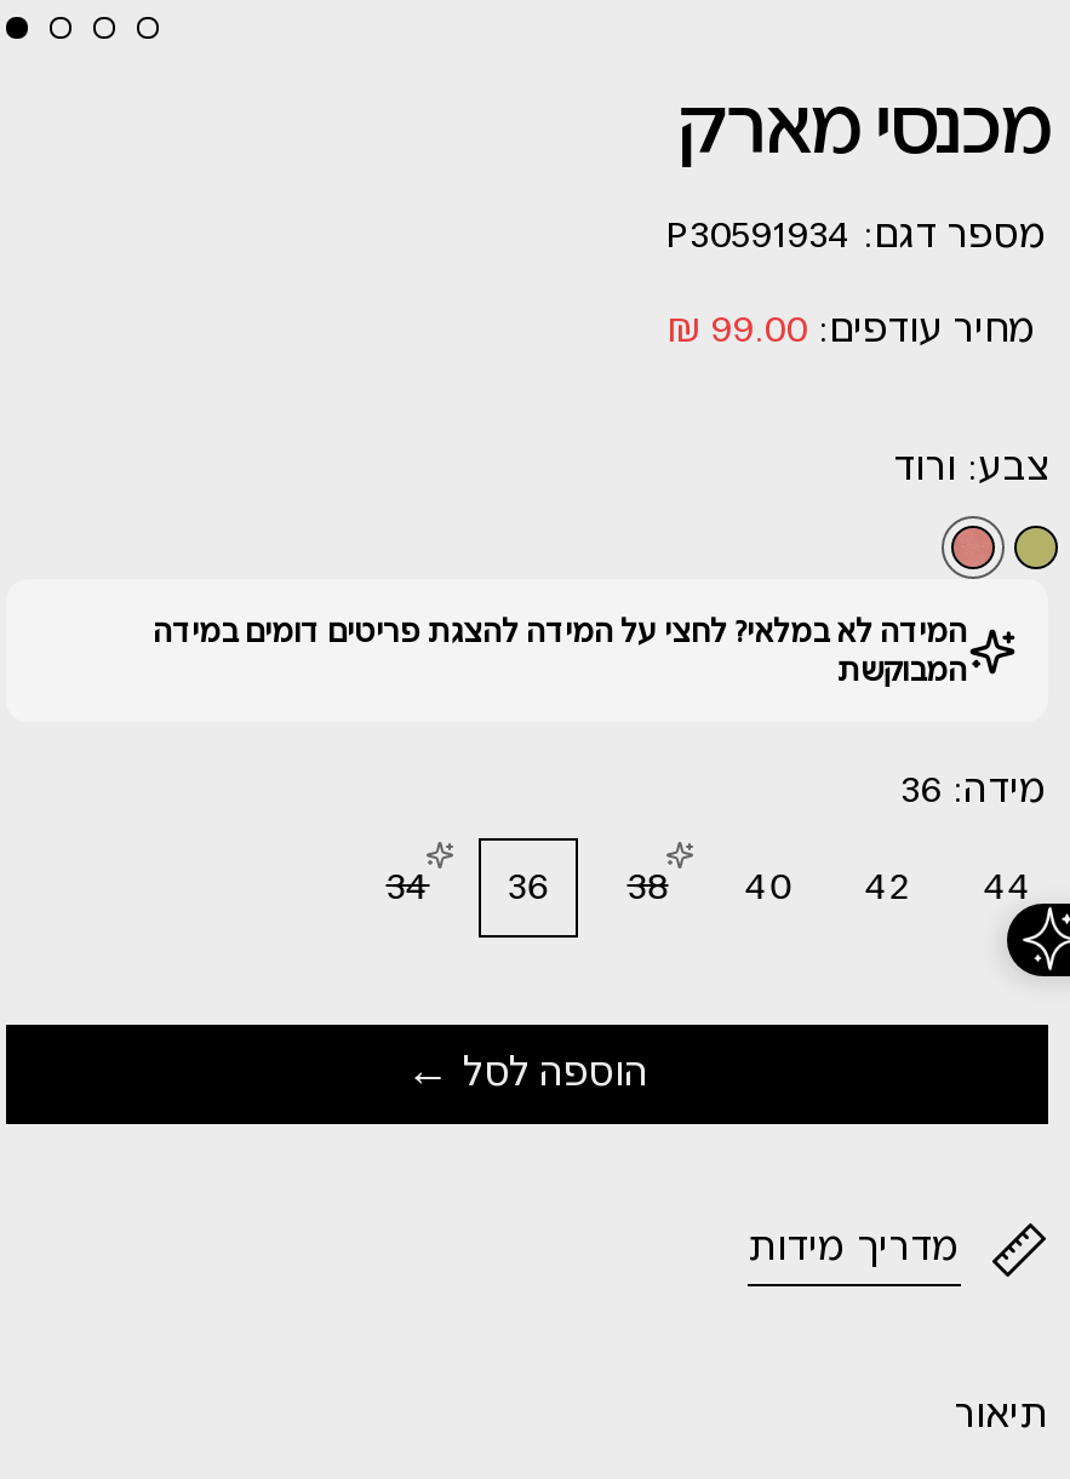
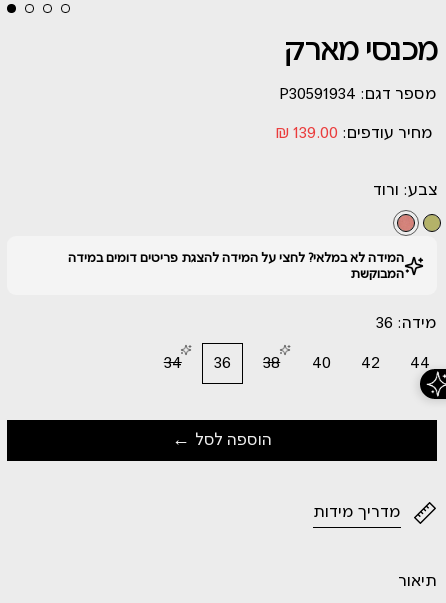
- מחיר עודפים: 99.00 ₪
+ מחיר עודפים: 139.00 ₪
